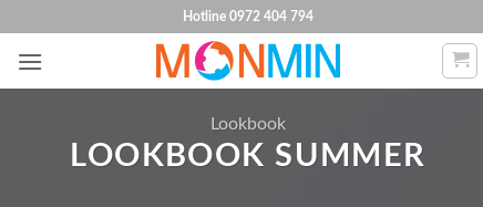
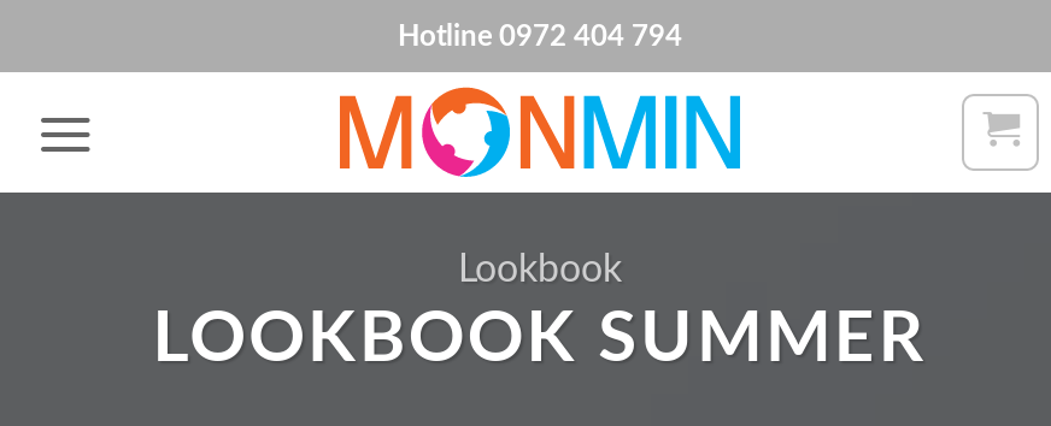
- [image]
+ [image]
